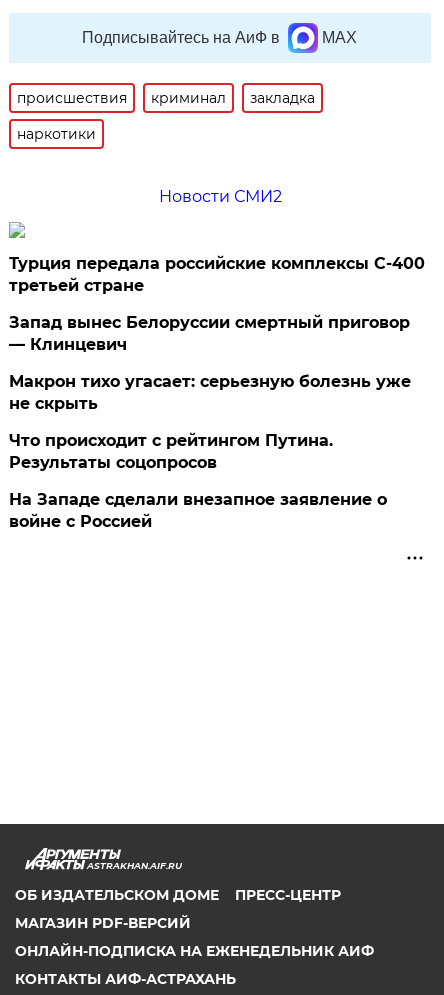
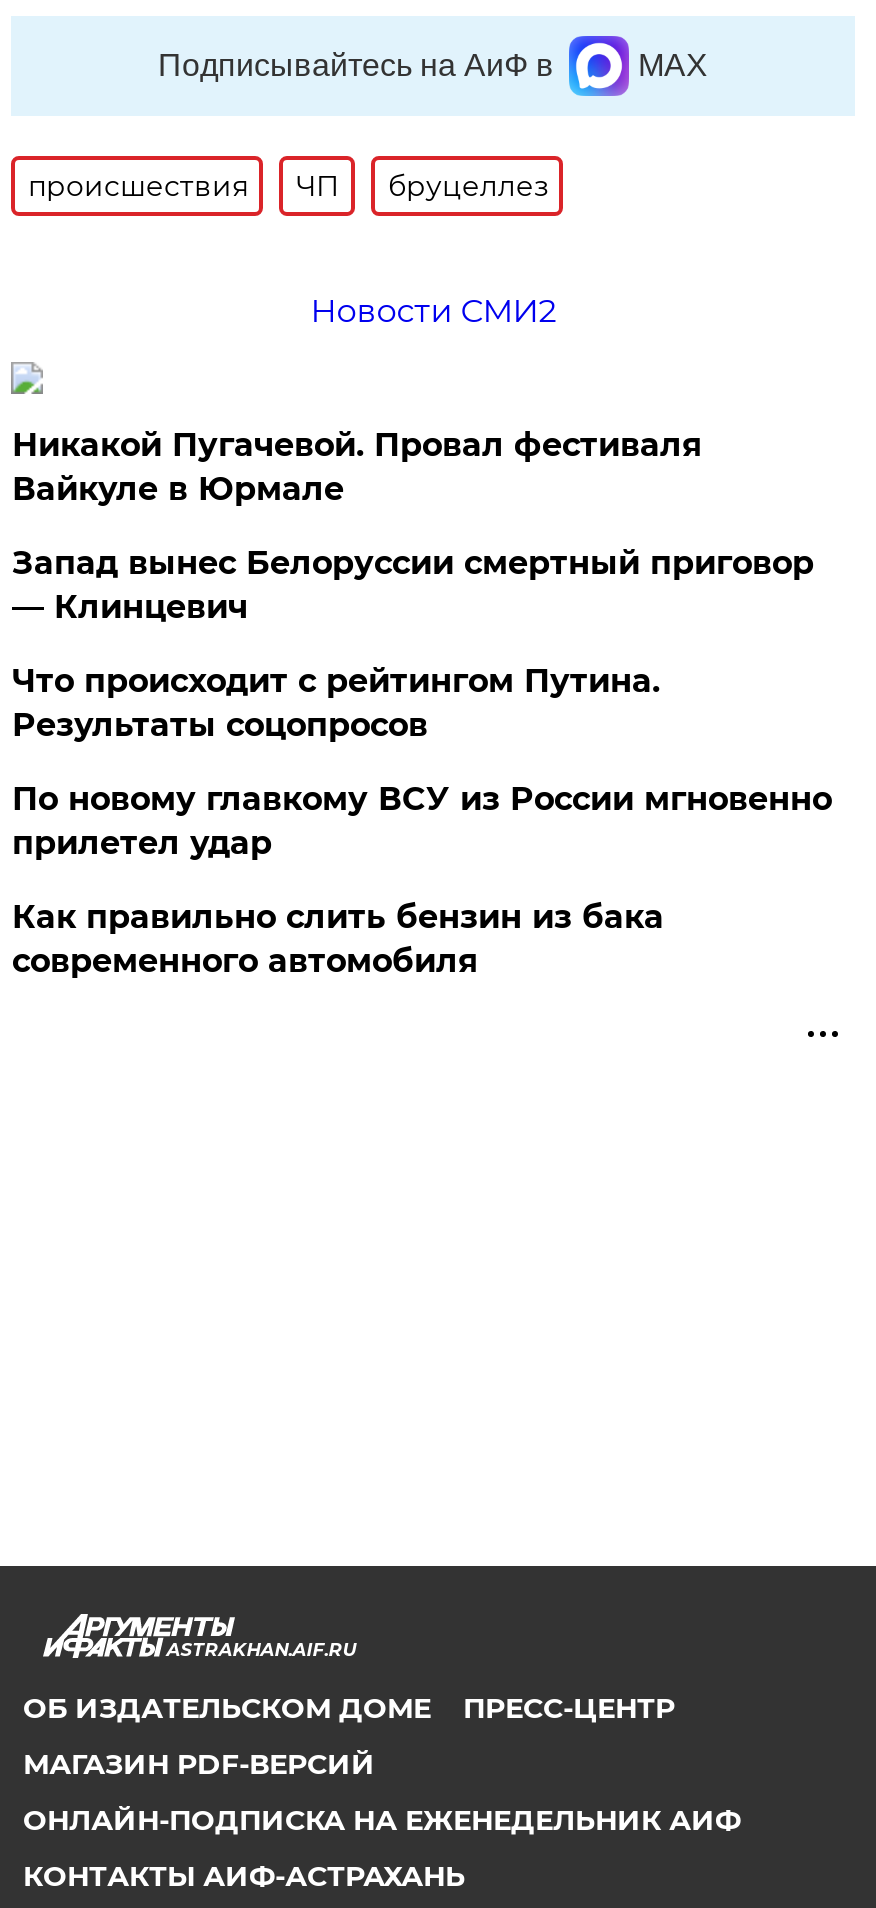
- криминал
- закладка
- наркотики
+ ЧП
+ бруцеллез

- Турция передала российские комплексы С-400
- третьей стране
+ Никакой Пугачевой. Провал фестиваля
+ Вайкуле в Юрмале

- Макрон тихо угасает: серьезную болезнь уже
- не скрыть

moved up: Что происходит с рейтингом Путина. | Результаты соцопросов

- На Западе сделали внезапное заявление о
- войне с Россией
+ По новому главкому ВСУ из России мгновенно
+ прилетел удар
+ Как правильно слить бензин из бака
+ современного автомобиля
